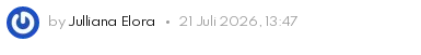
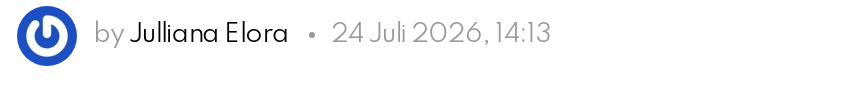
- by Julliana Elora 21 Juli 2026, 13:47
+ by Julliana Elora 24 Juli 2026, 14:13
